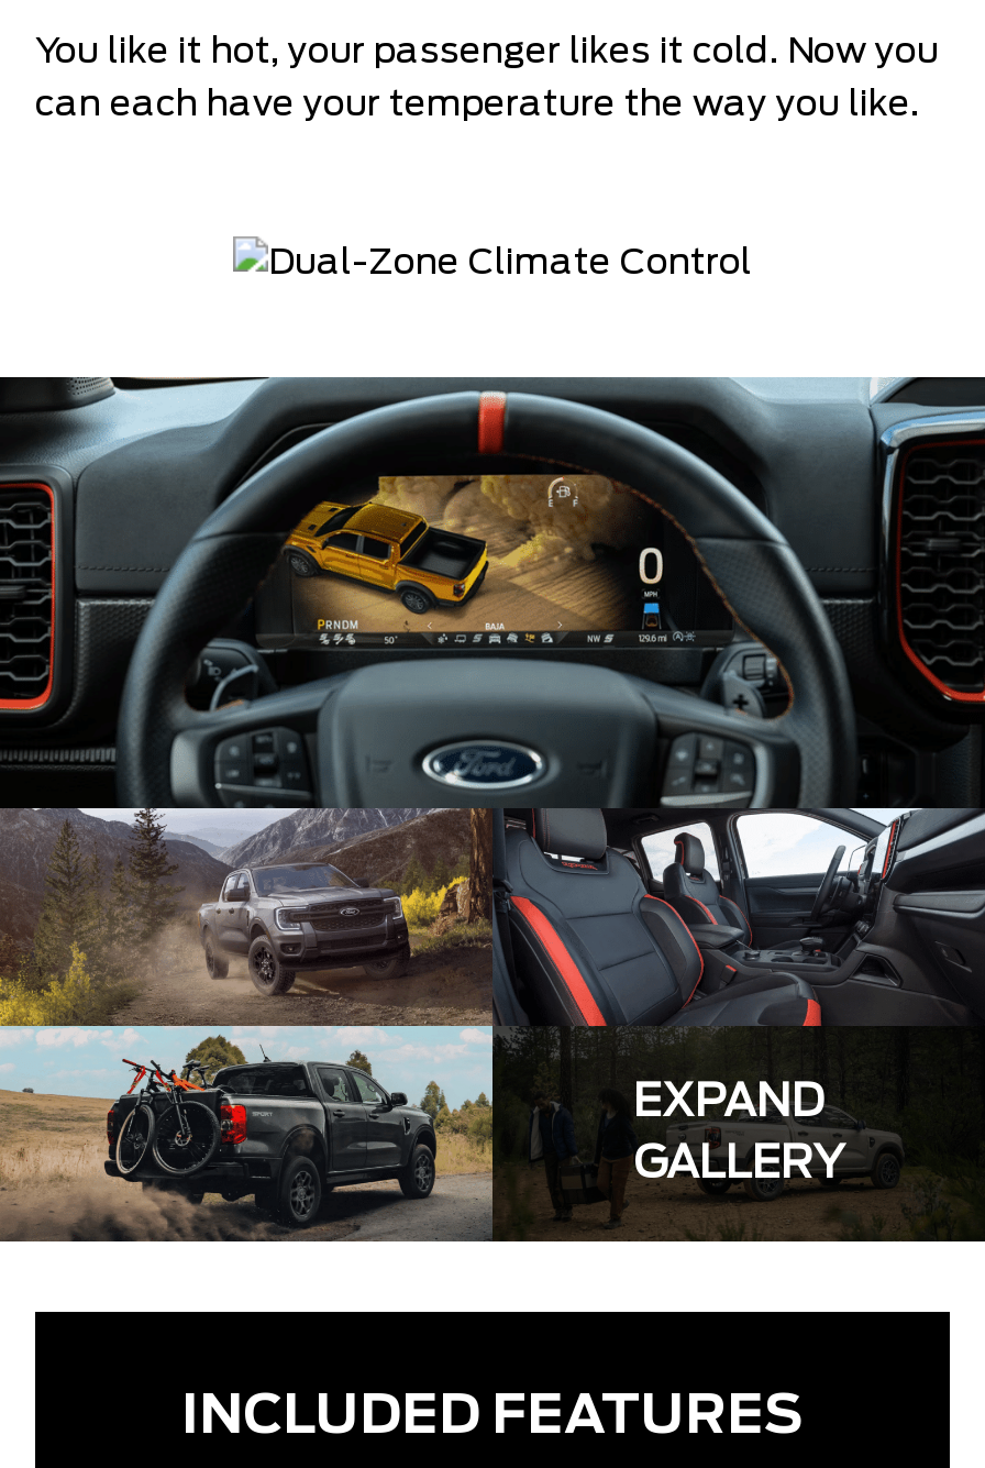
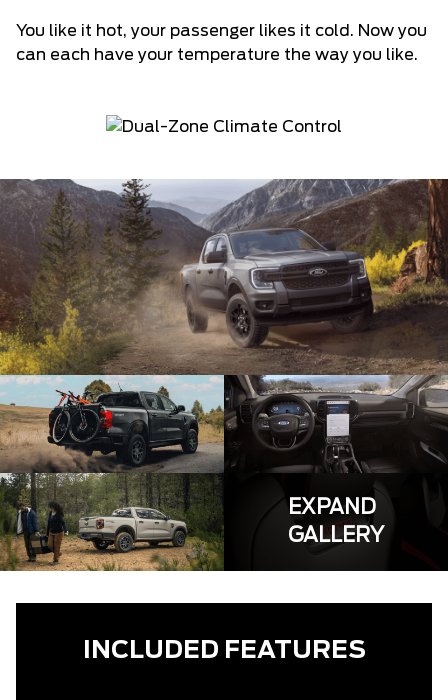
- [image]
+ [image]
